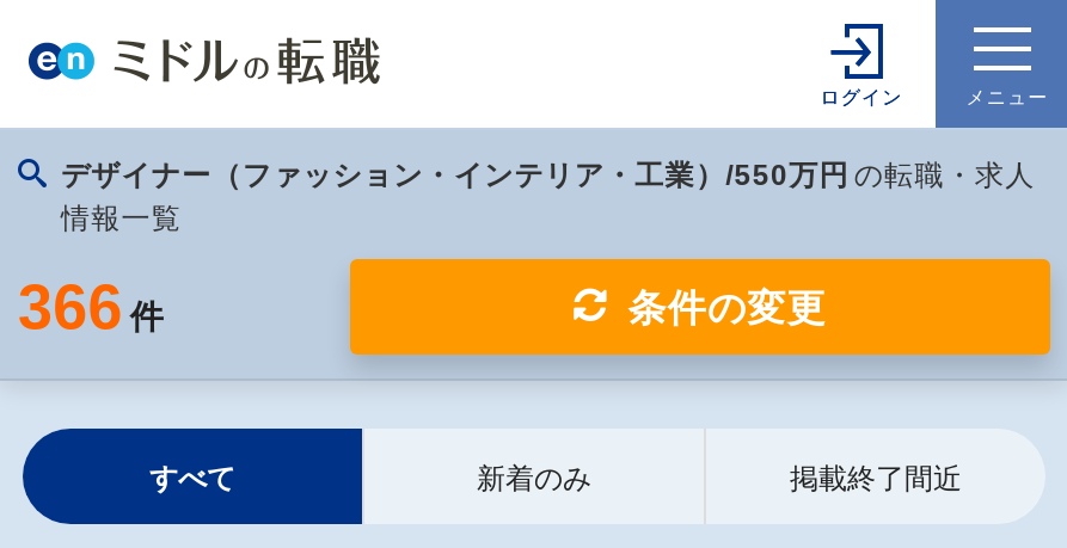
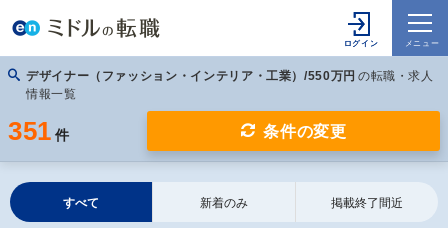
- 366 件
+ 351 件
